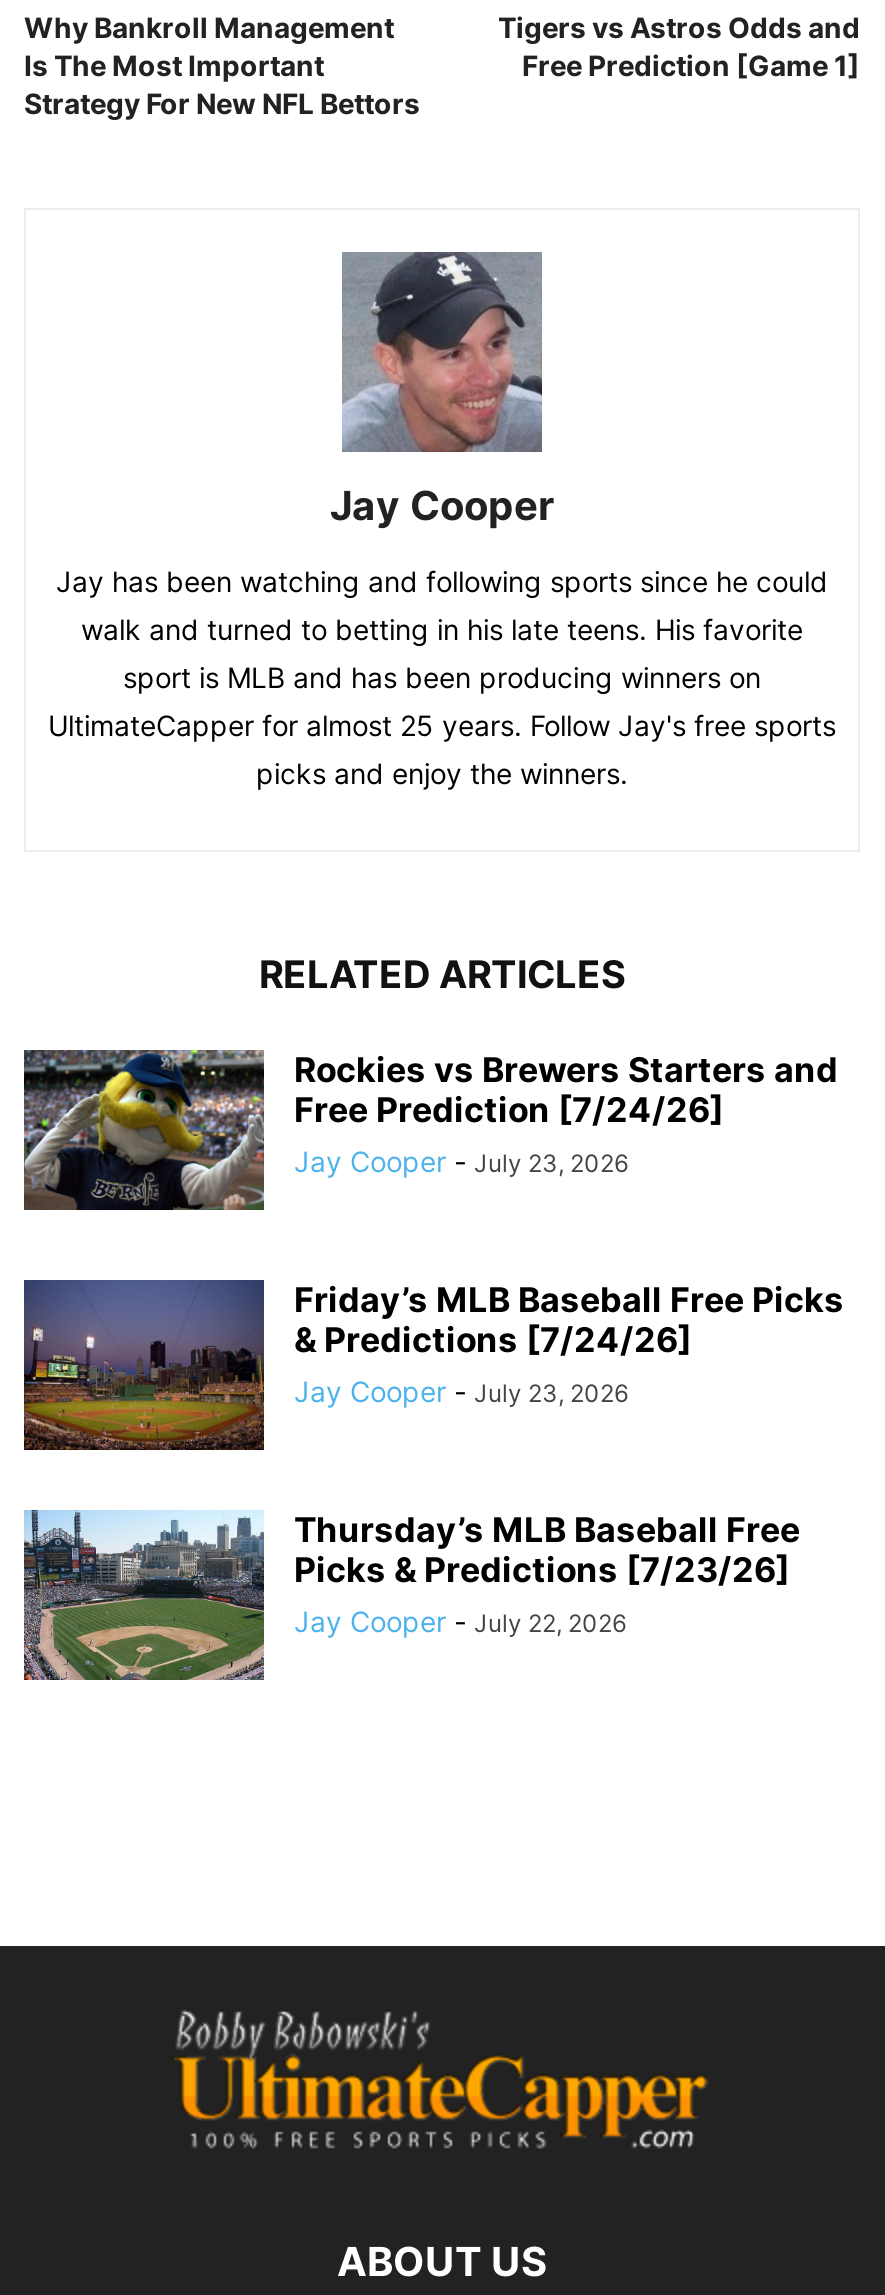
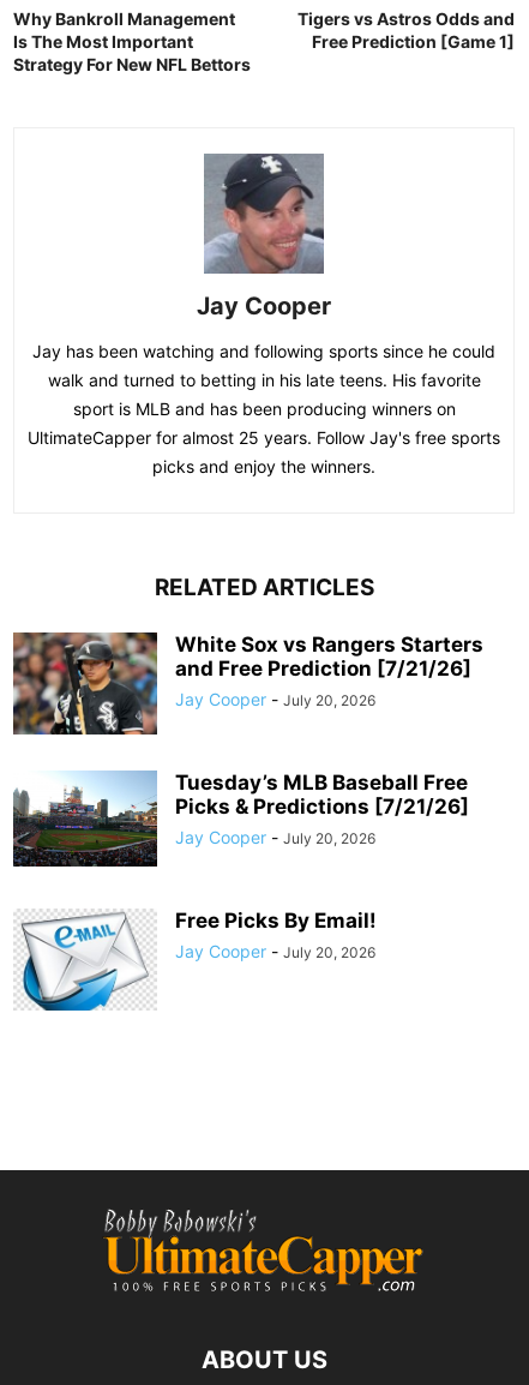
- [image]
- Rockies vs Brewers Starters and
- Free Prediction [7/24/26]
- Jay Cooper - July 23, 2026
+ [image]
+ White Sox vs Rangers Starters
+ and Free Prediction [7/21/26]
+ Jay Cooper - July 20, 2026

- [image]
- Friday’s MLB Baseball Free Picks
- & Predictions [7/24/26]
- Jay Cooper - July 23, 2026
+ [image]
+ Tuesday’s MLB Baseball Free
+ Picks & Predictions [7/21/26]
+ Jay Cooper - July 20, 2026

- [image]
- Thursday’s MLB Baseball Free
- Picks & Predictions [7/23/26]
- Jay Cooper - July 22, 2026
+ [image]
+ Free Picks By Email!
+ Jay Cooper - July 20, 2026
